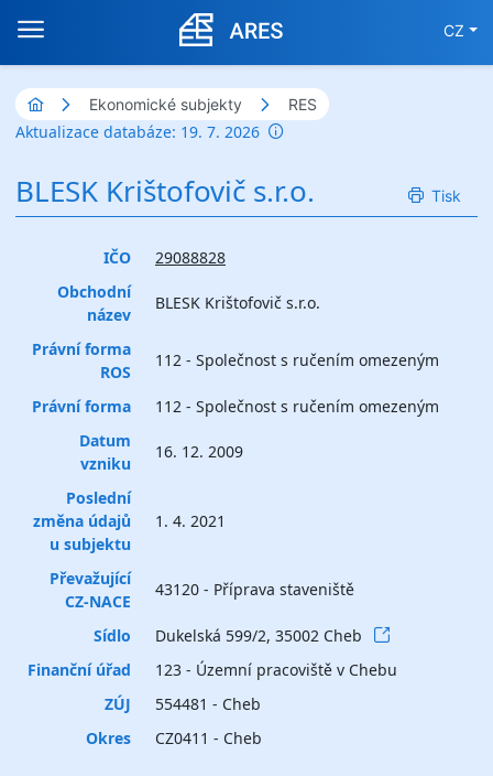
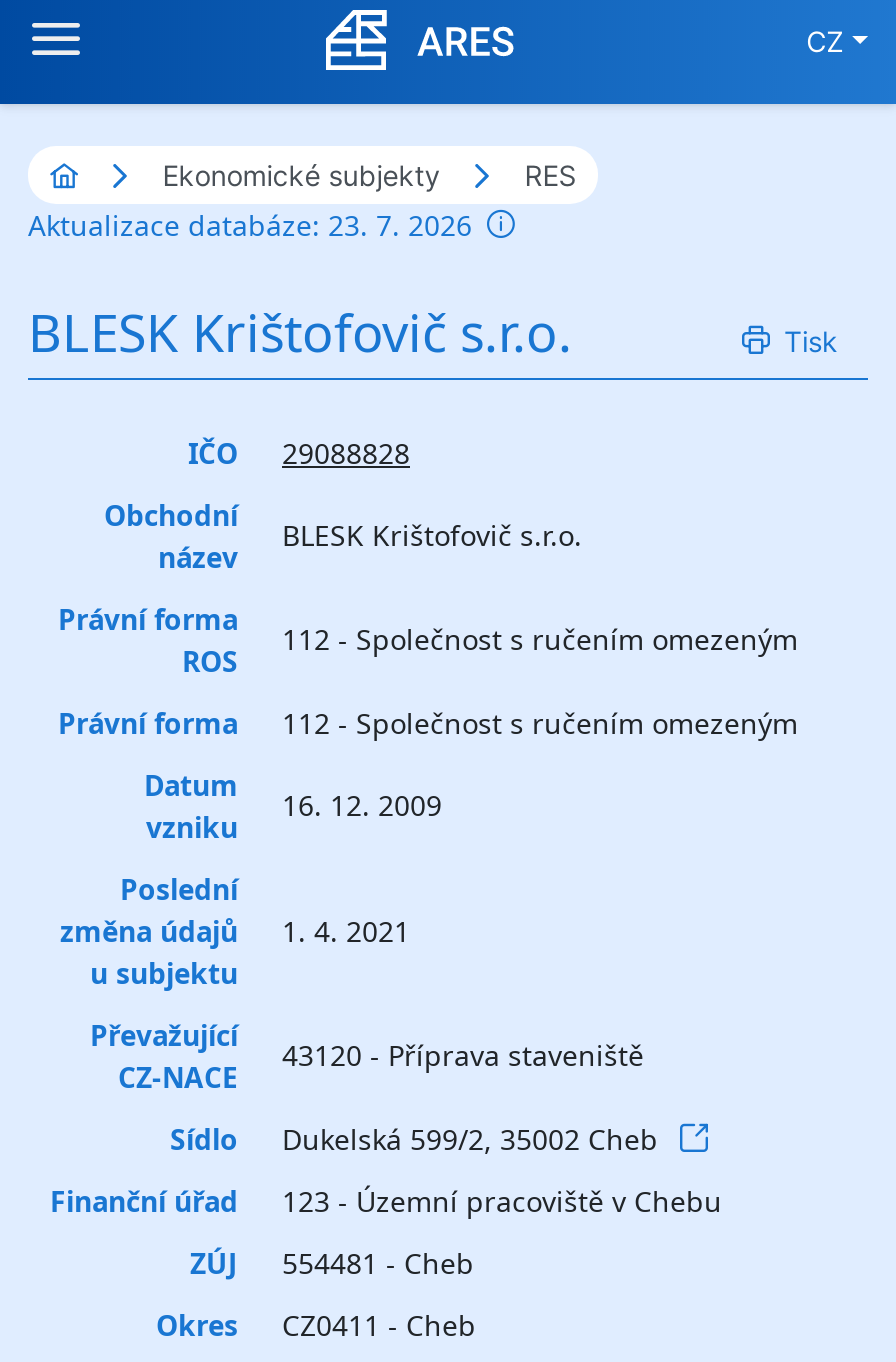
- Aktualizace databáze: 19. 7. 2026
+ Aktualizace databáze: 23. 7. 2026
